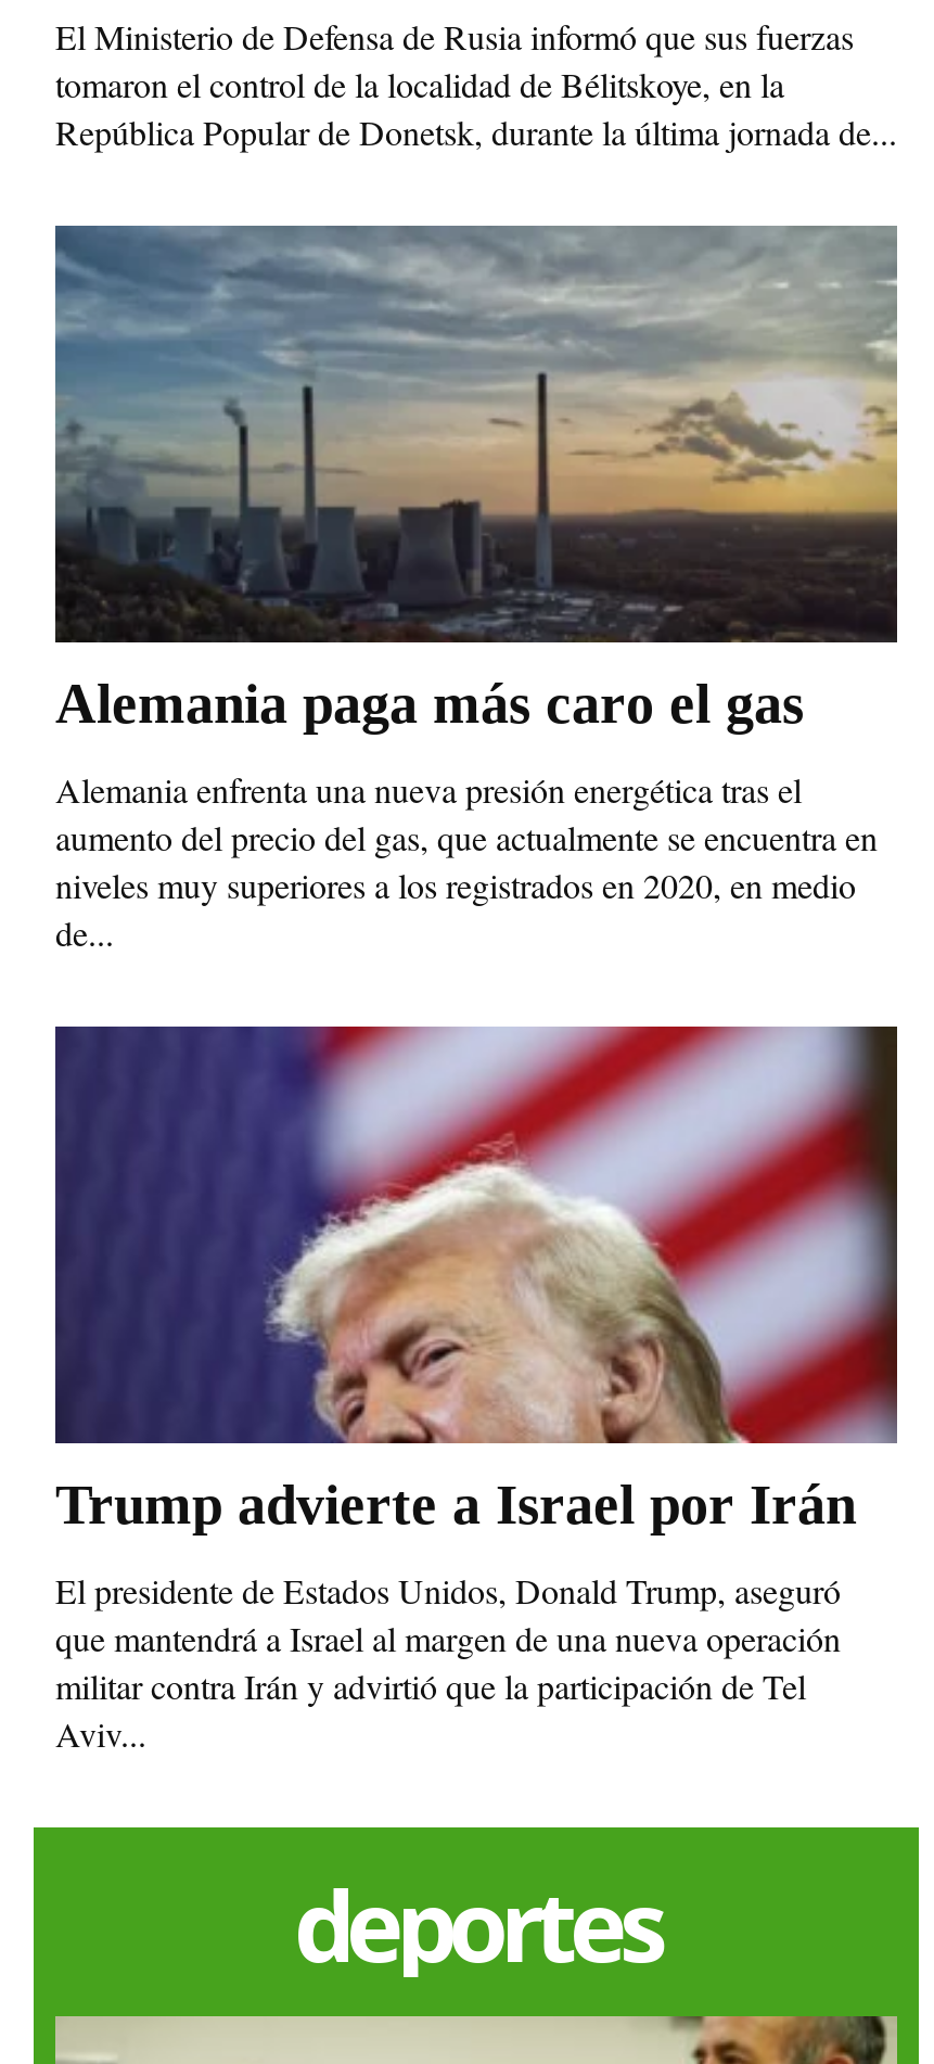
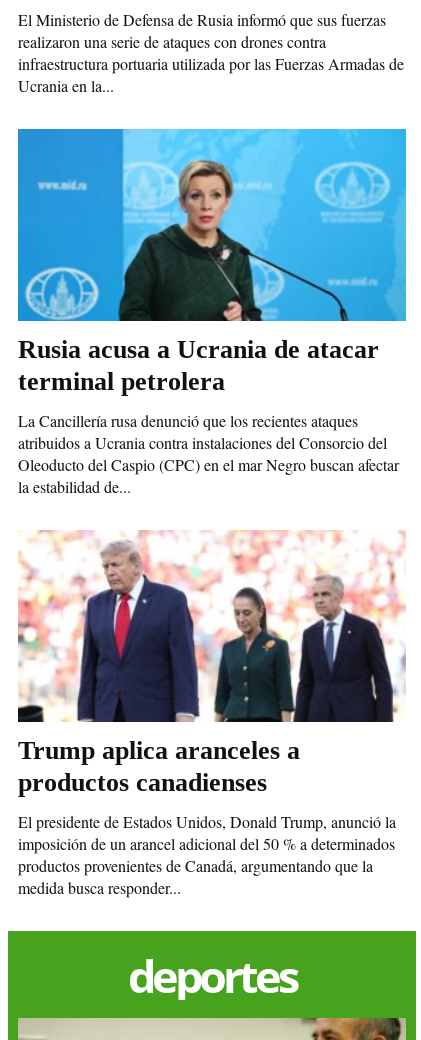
- tomaron el control de la localidad de Bélitskoye, en la
- República Popular de Donetsk, durante la última jornada de...
+ realizaron una serie de ataques con drones contra
+ infraestructura portuaria utilizada por las Fuerzas Armadas de
+ Ucrania en la...

- [image]
- Alemania paga más caro el gas
+ [image]
+ Rusia acusa a Ucrania de atacar
+ terminal petrolera

- Alemania enfrenta una nueva presión energética tras el
- aumento del precio del gas, que actualmente se encuentra en
- niveles muy superiores a los registrados en 2020, en medio
- de...
+ La Cancillería rusa denunció que los recientes ataques
+ atribuidos a Ucrania contra instalaciones del Consorcio del
+ Oleoducto del Caspio (CPC) en el mar Negro buscan afectar
+ la estabilidad de...

- [image]
+ [image]

- Trump advierte a Israel por Irán
+ Trump aplica aranceles a
+ productos canadienses

- El presidente de Estados Unidos, Donald Trump, aseguró
- que mantendrá a Israel al margen de una nueva operación
- militar contra Irán y advirtió que la participación de Tel
- Aviv...
+ El presidente de Estados Unidos, Donald Trump, anunció la
+ imposición de un arancel adicional del 50 % a determinados
+ productos provenientes de Canadá, argumentando que la
+ medida busca responder...
